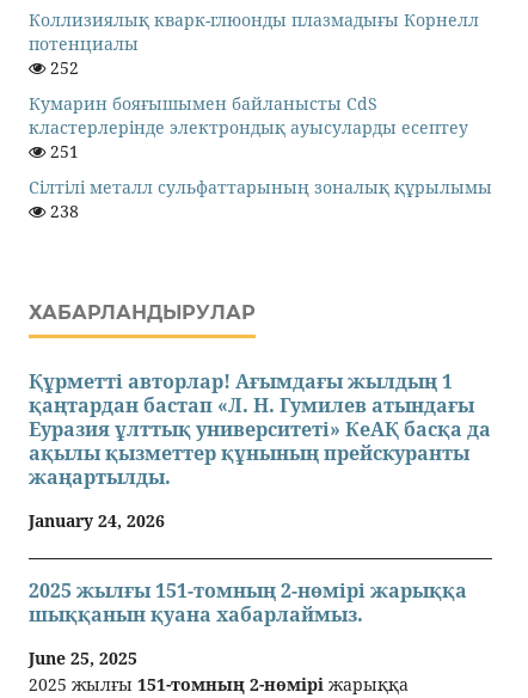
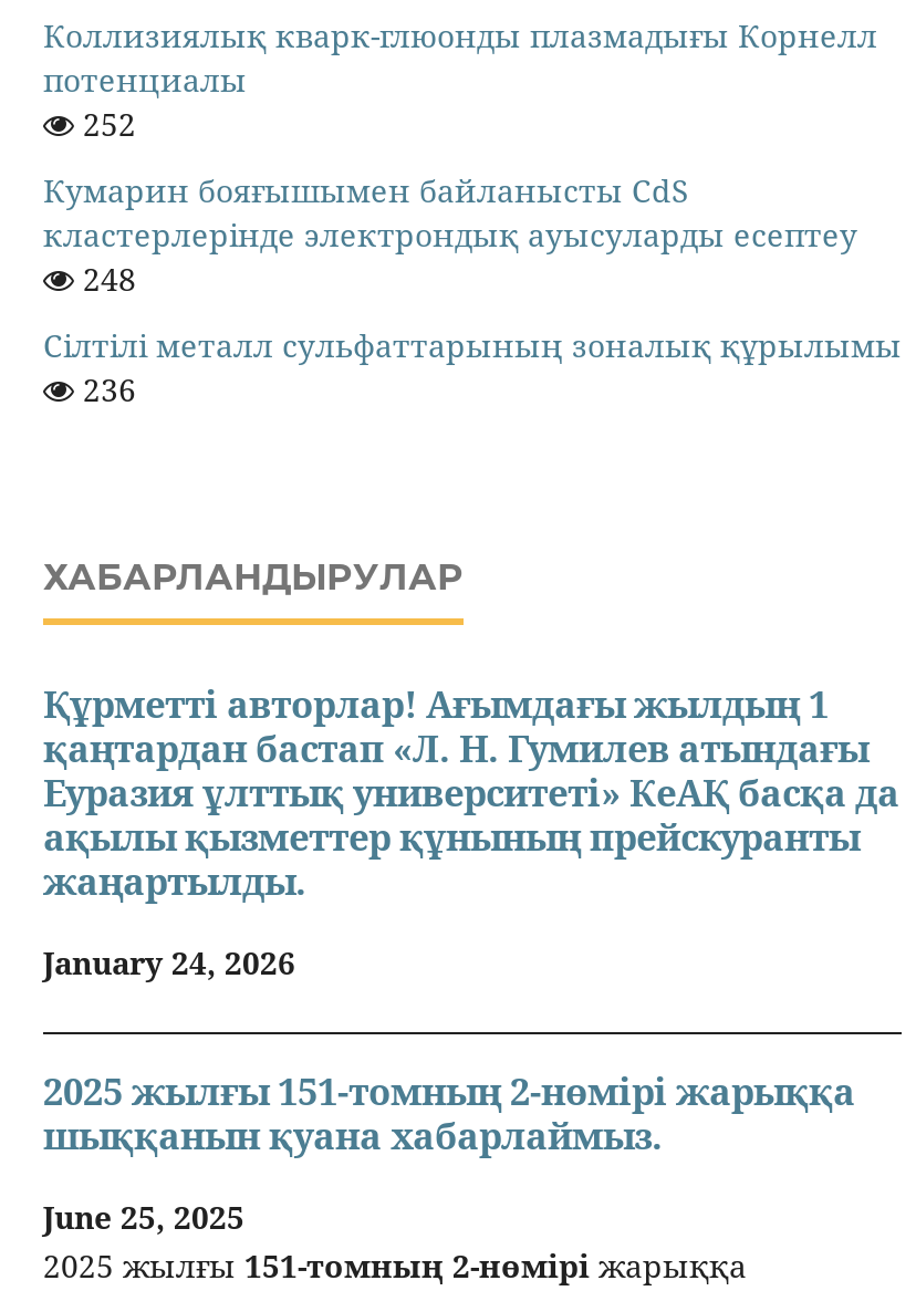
- 251
+ 248

- 238
+ 236
